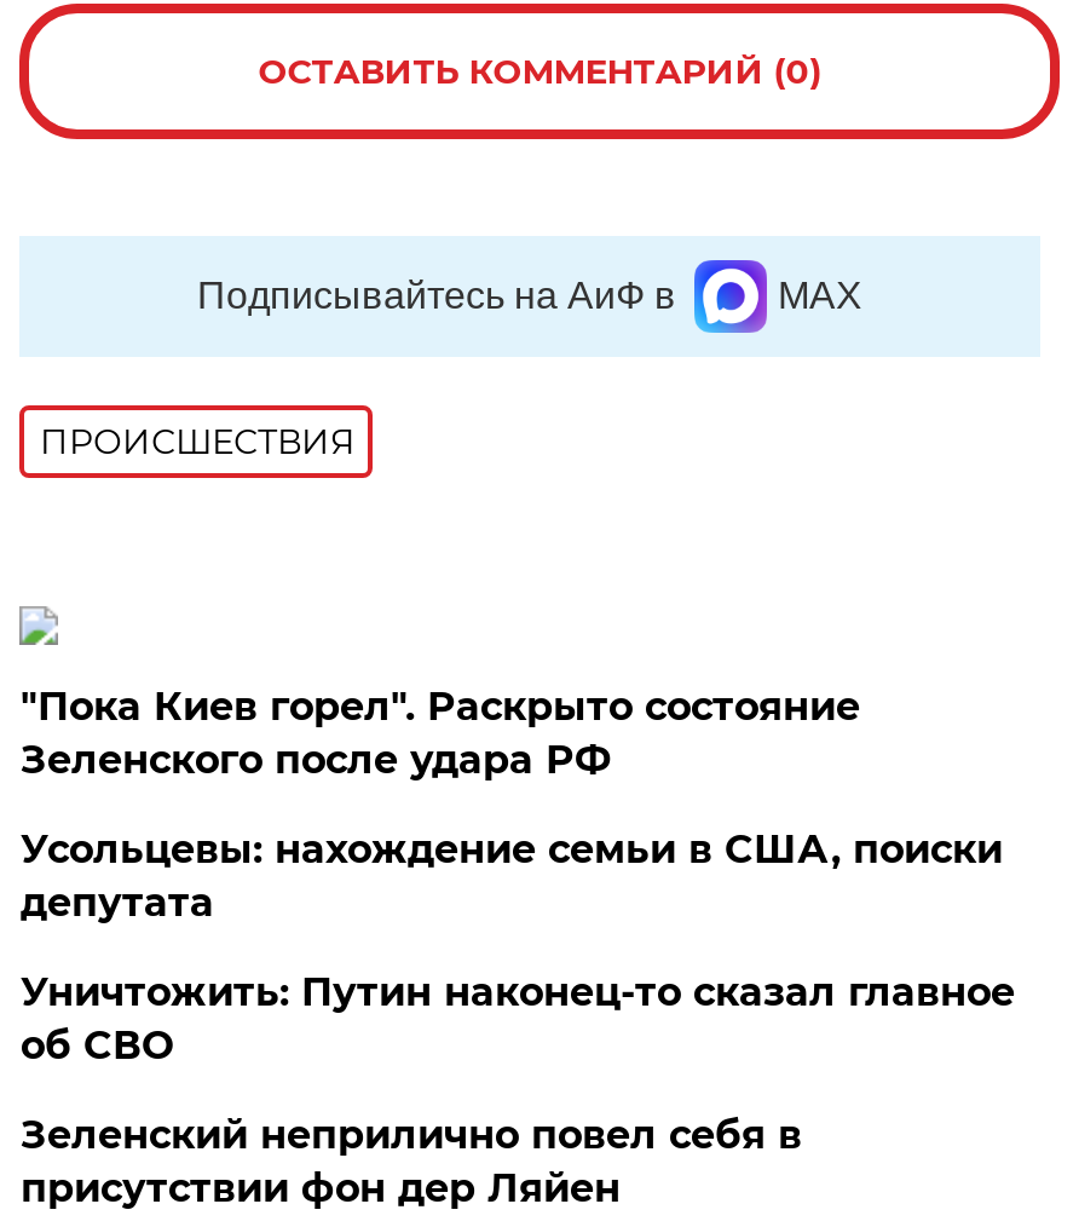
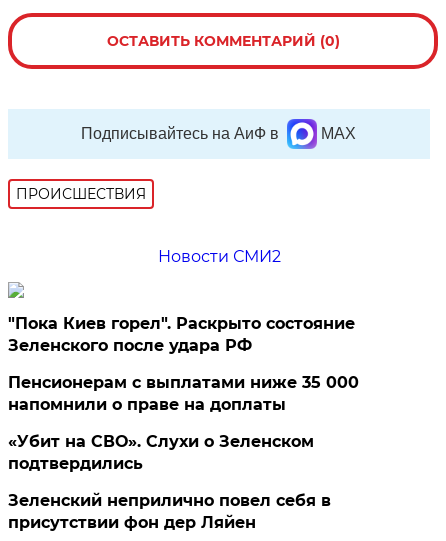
+ Новости СМИ2

- Усольцевы: нахождение семьи в США, поиски
- депутата
+ Пенсионерам с выплатами ниже 35 000
+ напомнили о праве на доплаты

- Уничтожить: Путин наконец-то сказал главное
- об СВО
+ «Убит на СВО». Слухи о Зеленском
+ подтвердились
